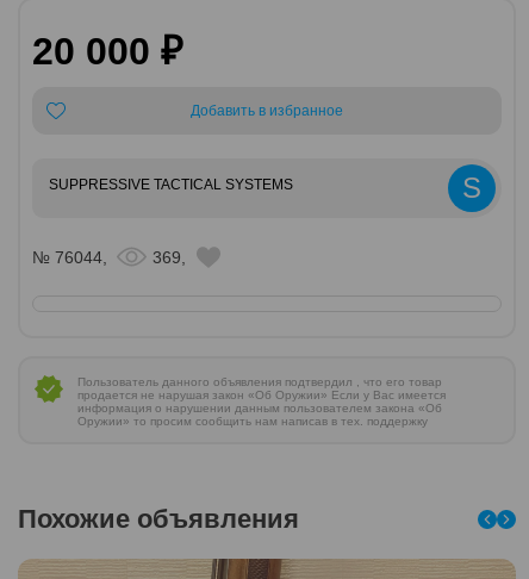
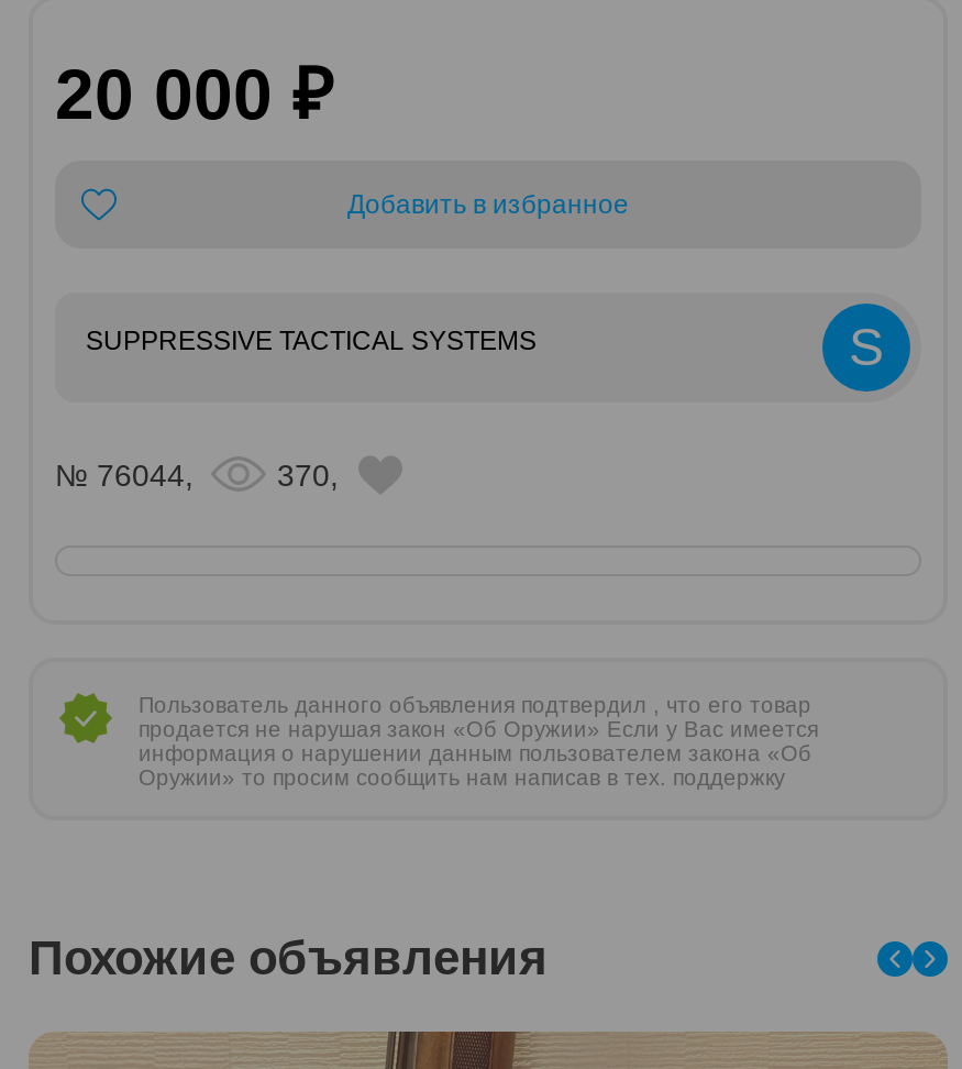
- 369,
+ 370,
